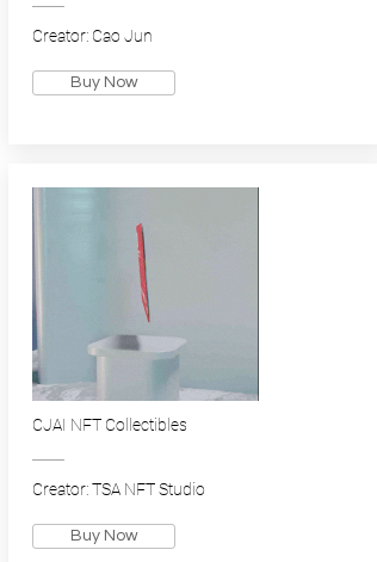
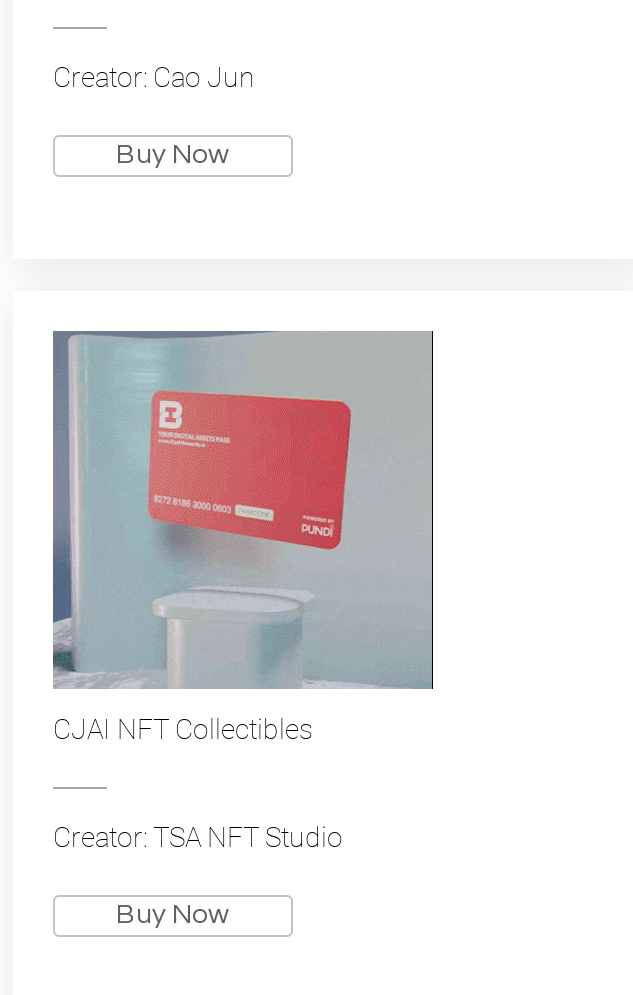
- [image]
+ [image]
